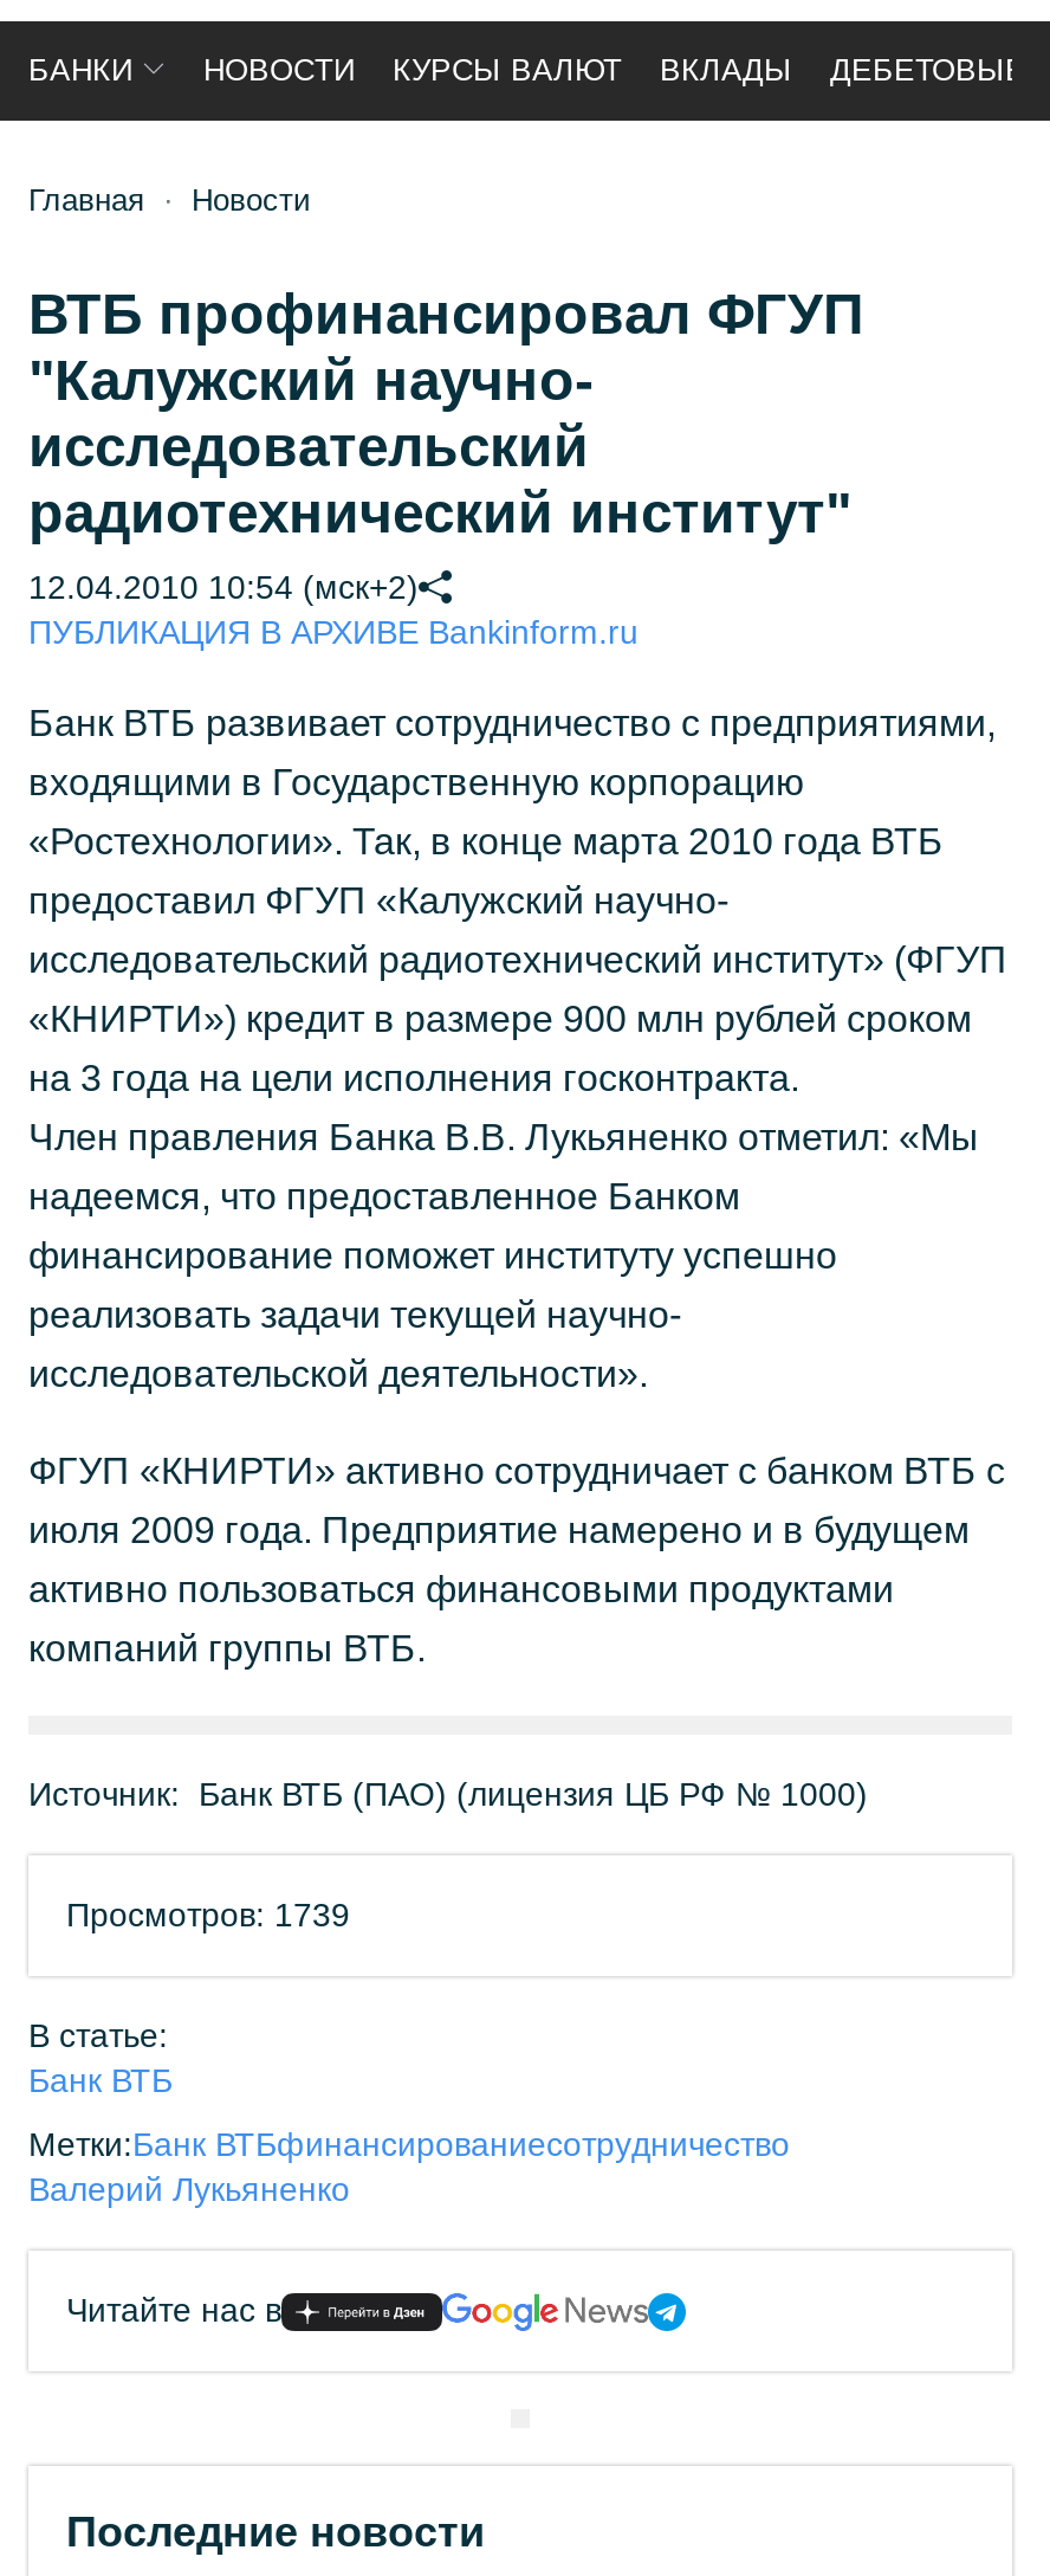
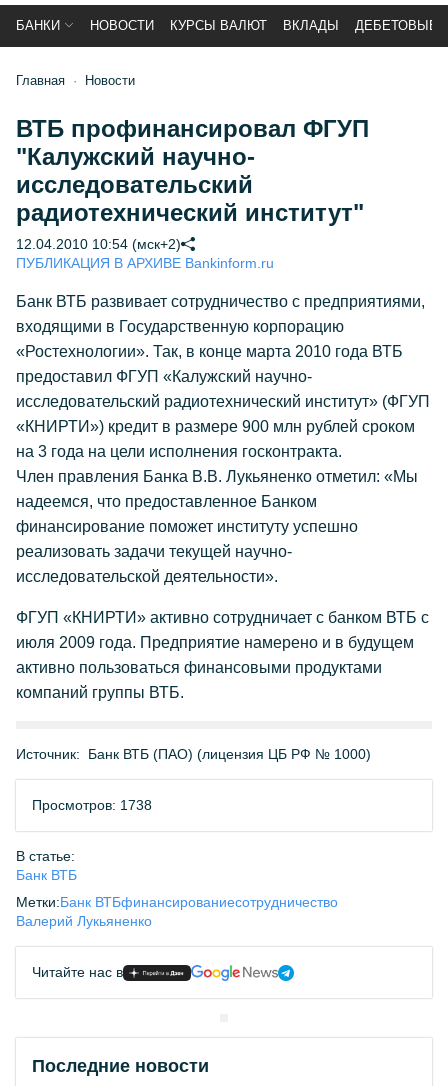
- Просмотров: 1739
+ Просмотров: 1738
